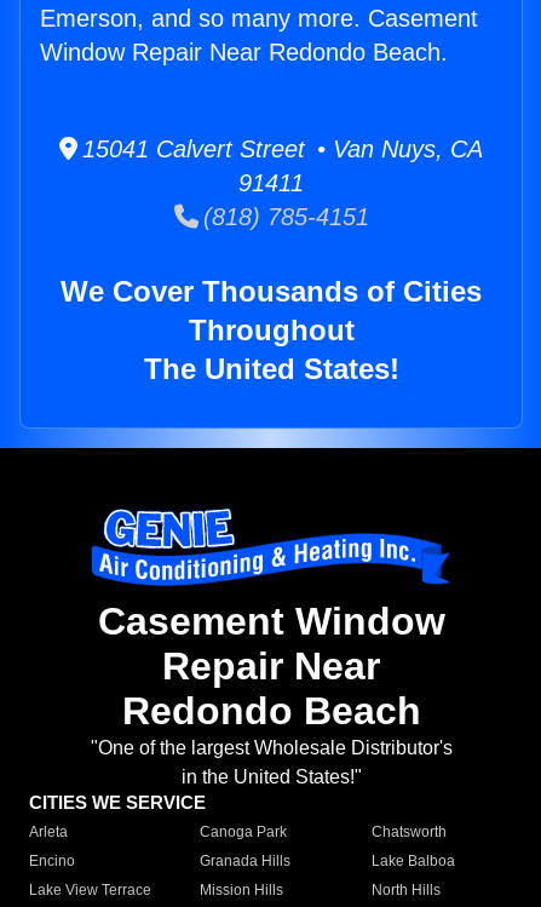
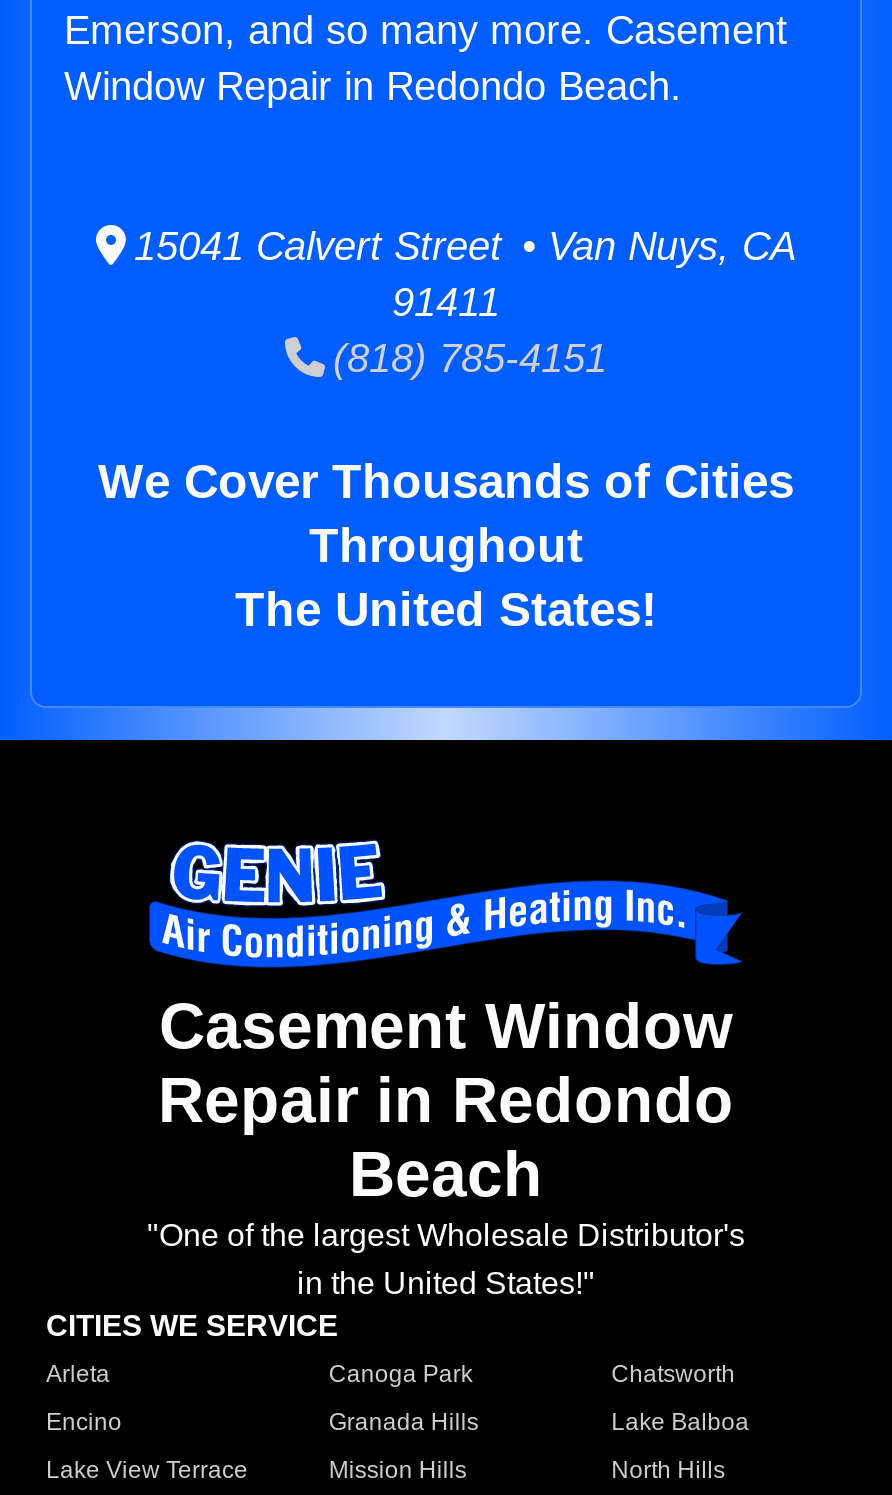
- Window Repair Near Redondo Beach.
+ Window Repair in Redondo Beach.

- Repair Near
- Redondo Beach
+ Repair in Redondo
+ Beach
